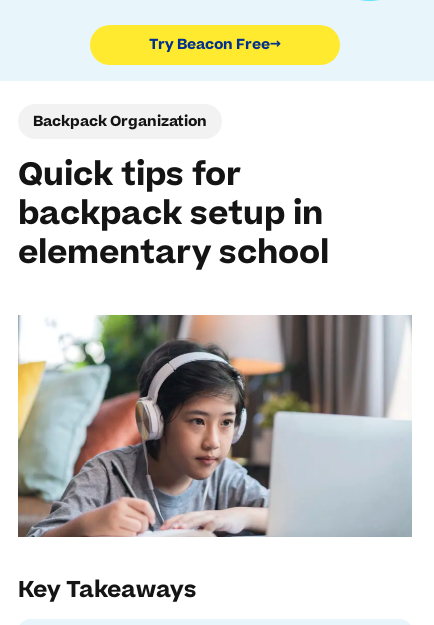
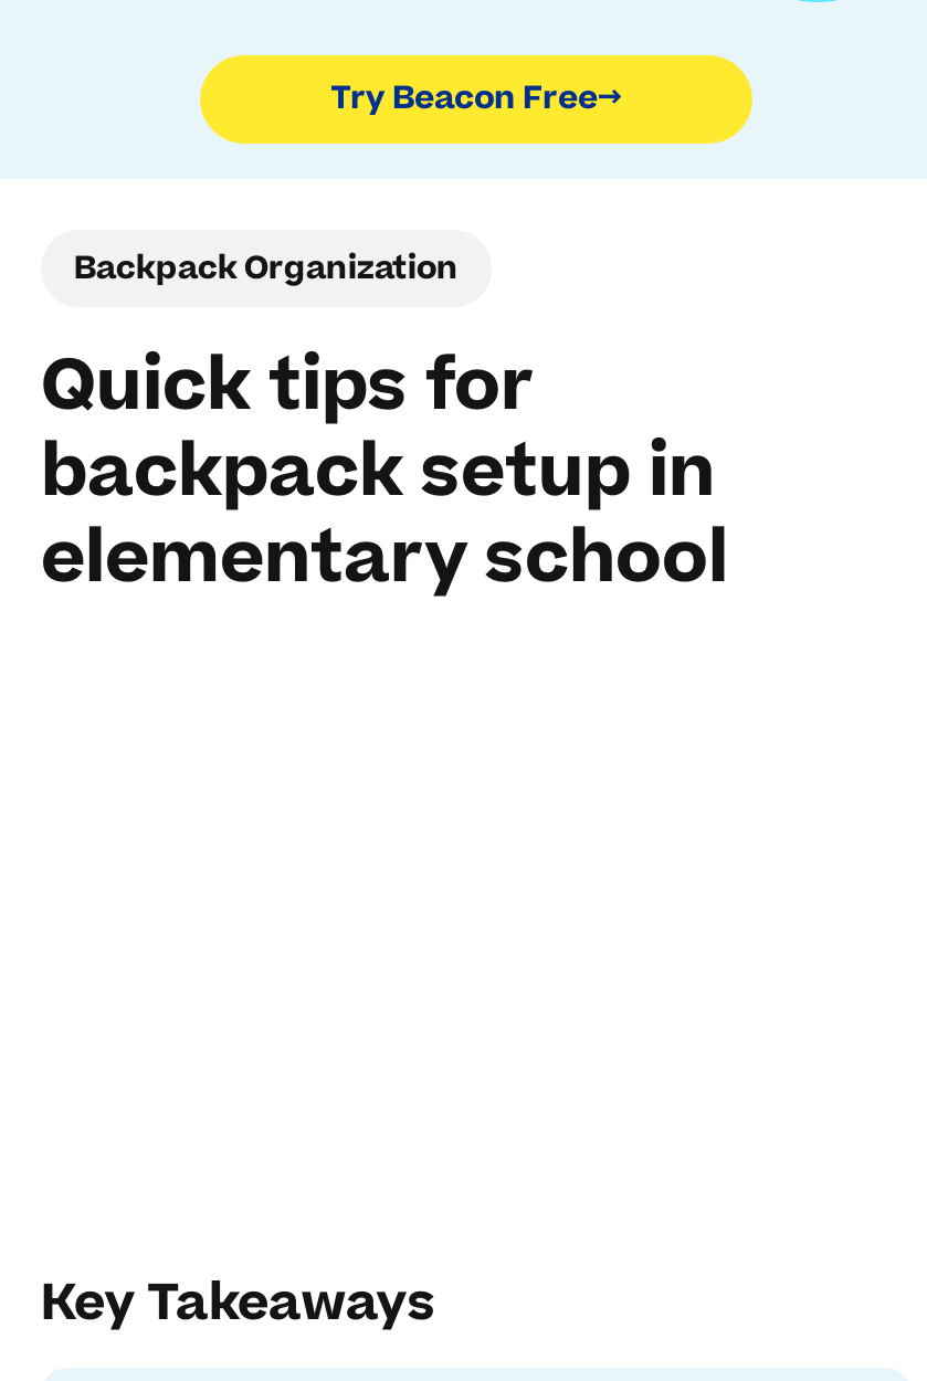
- [image]
